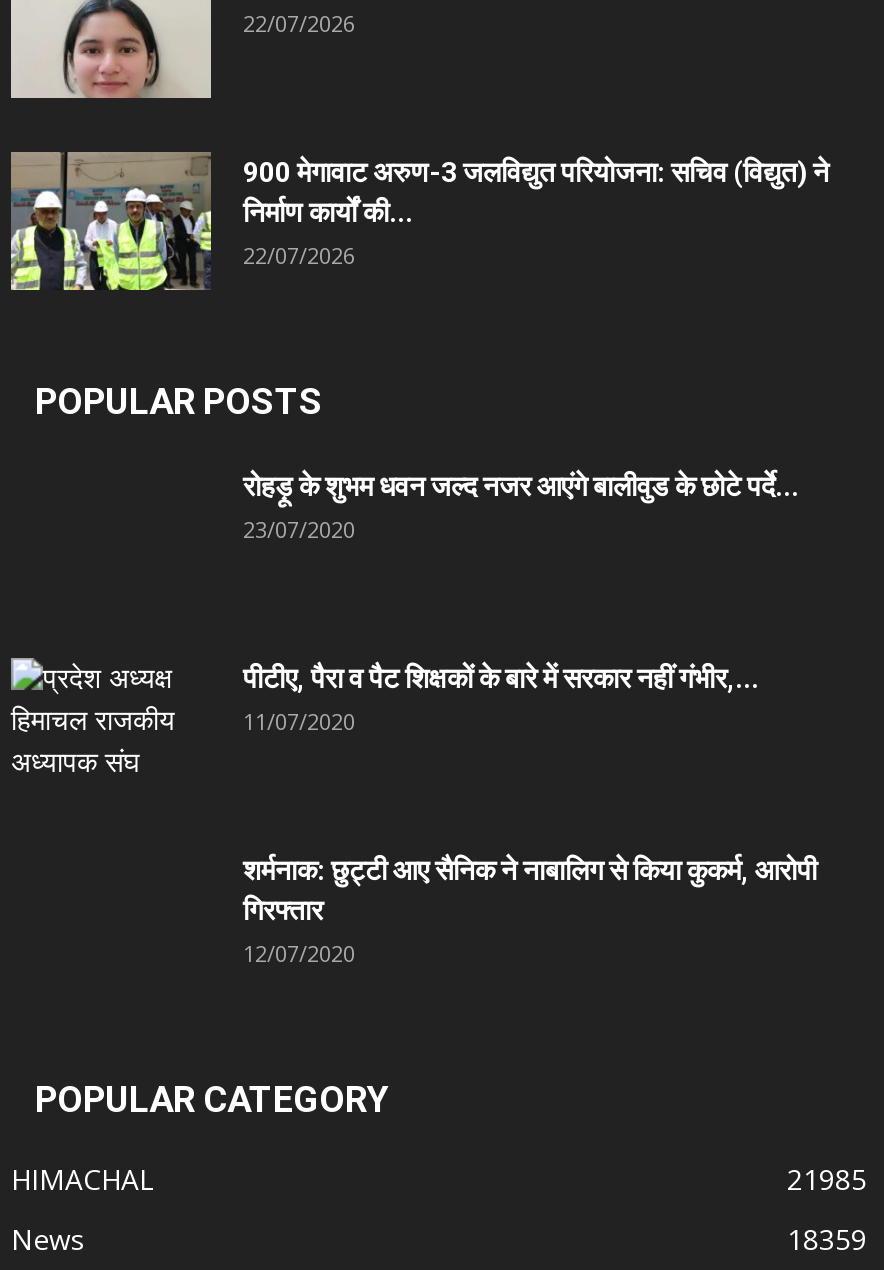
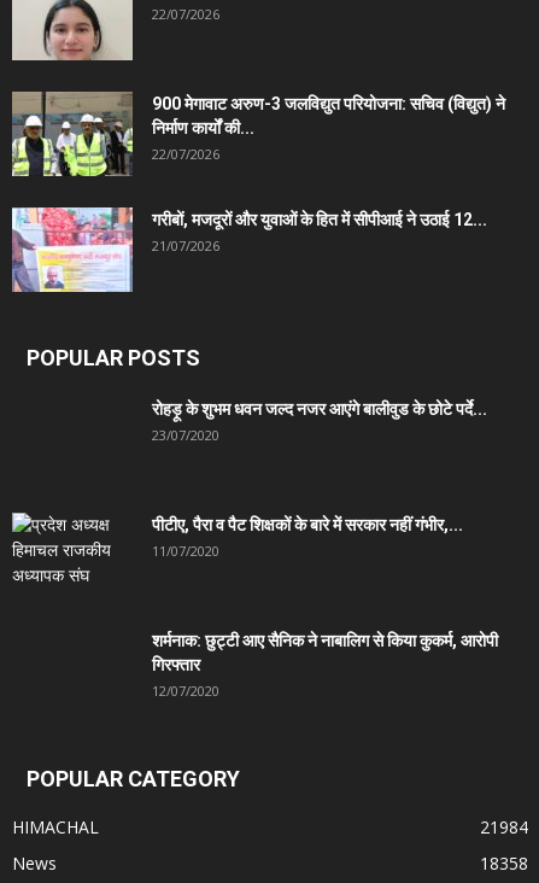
+ [image]
+ गरीबों, मजदूरों और युवाओं के हित में सीपीआई ने उठाई 12...
+ 21/07/2026

- 21985
+ 21984

- 18359
+ 18358
